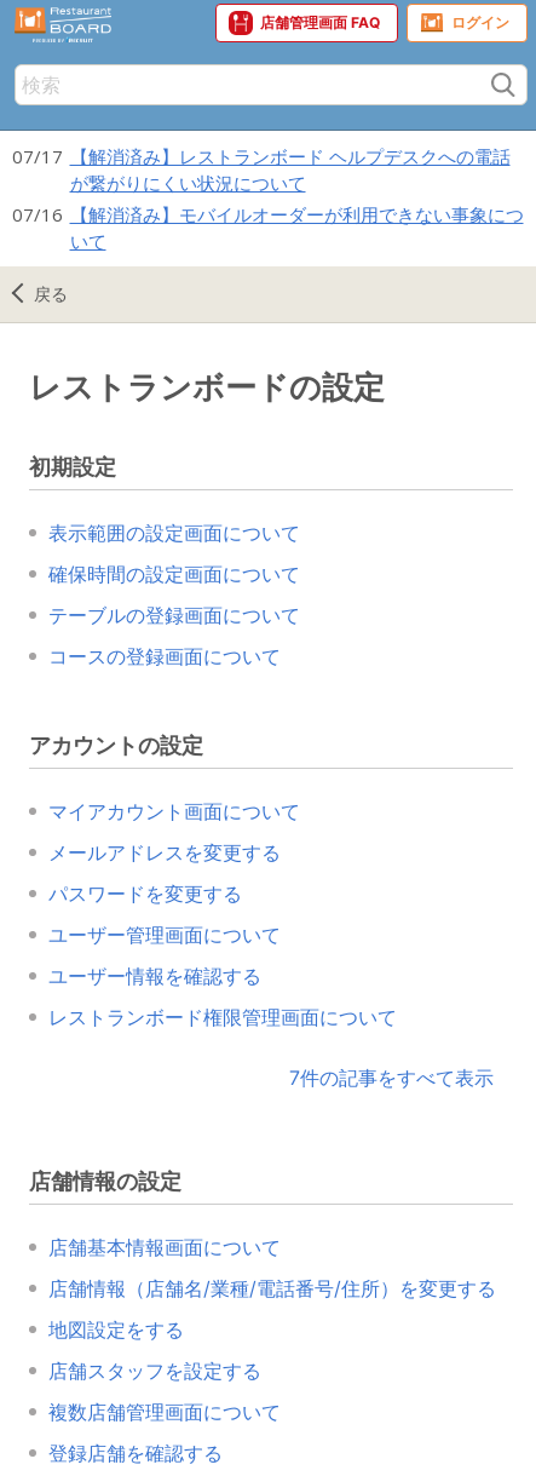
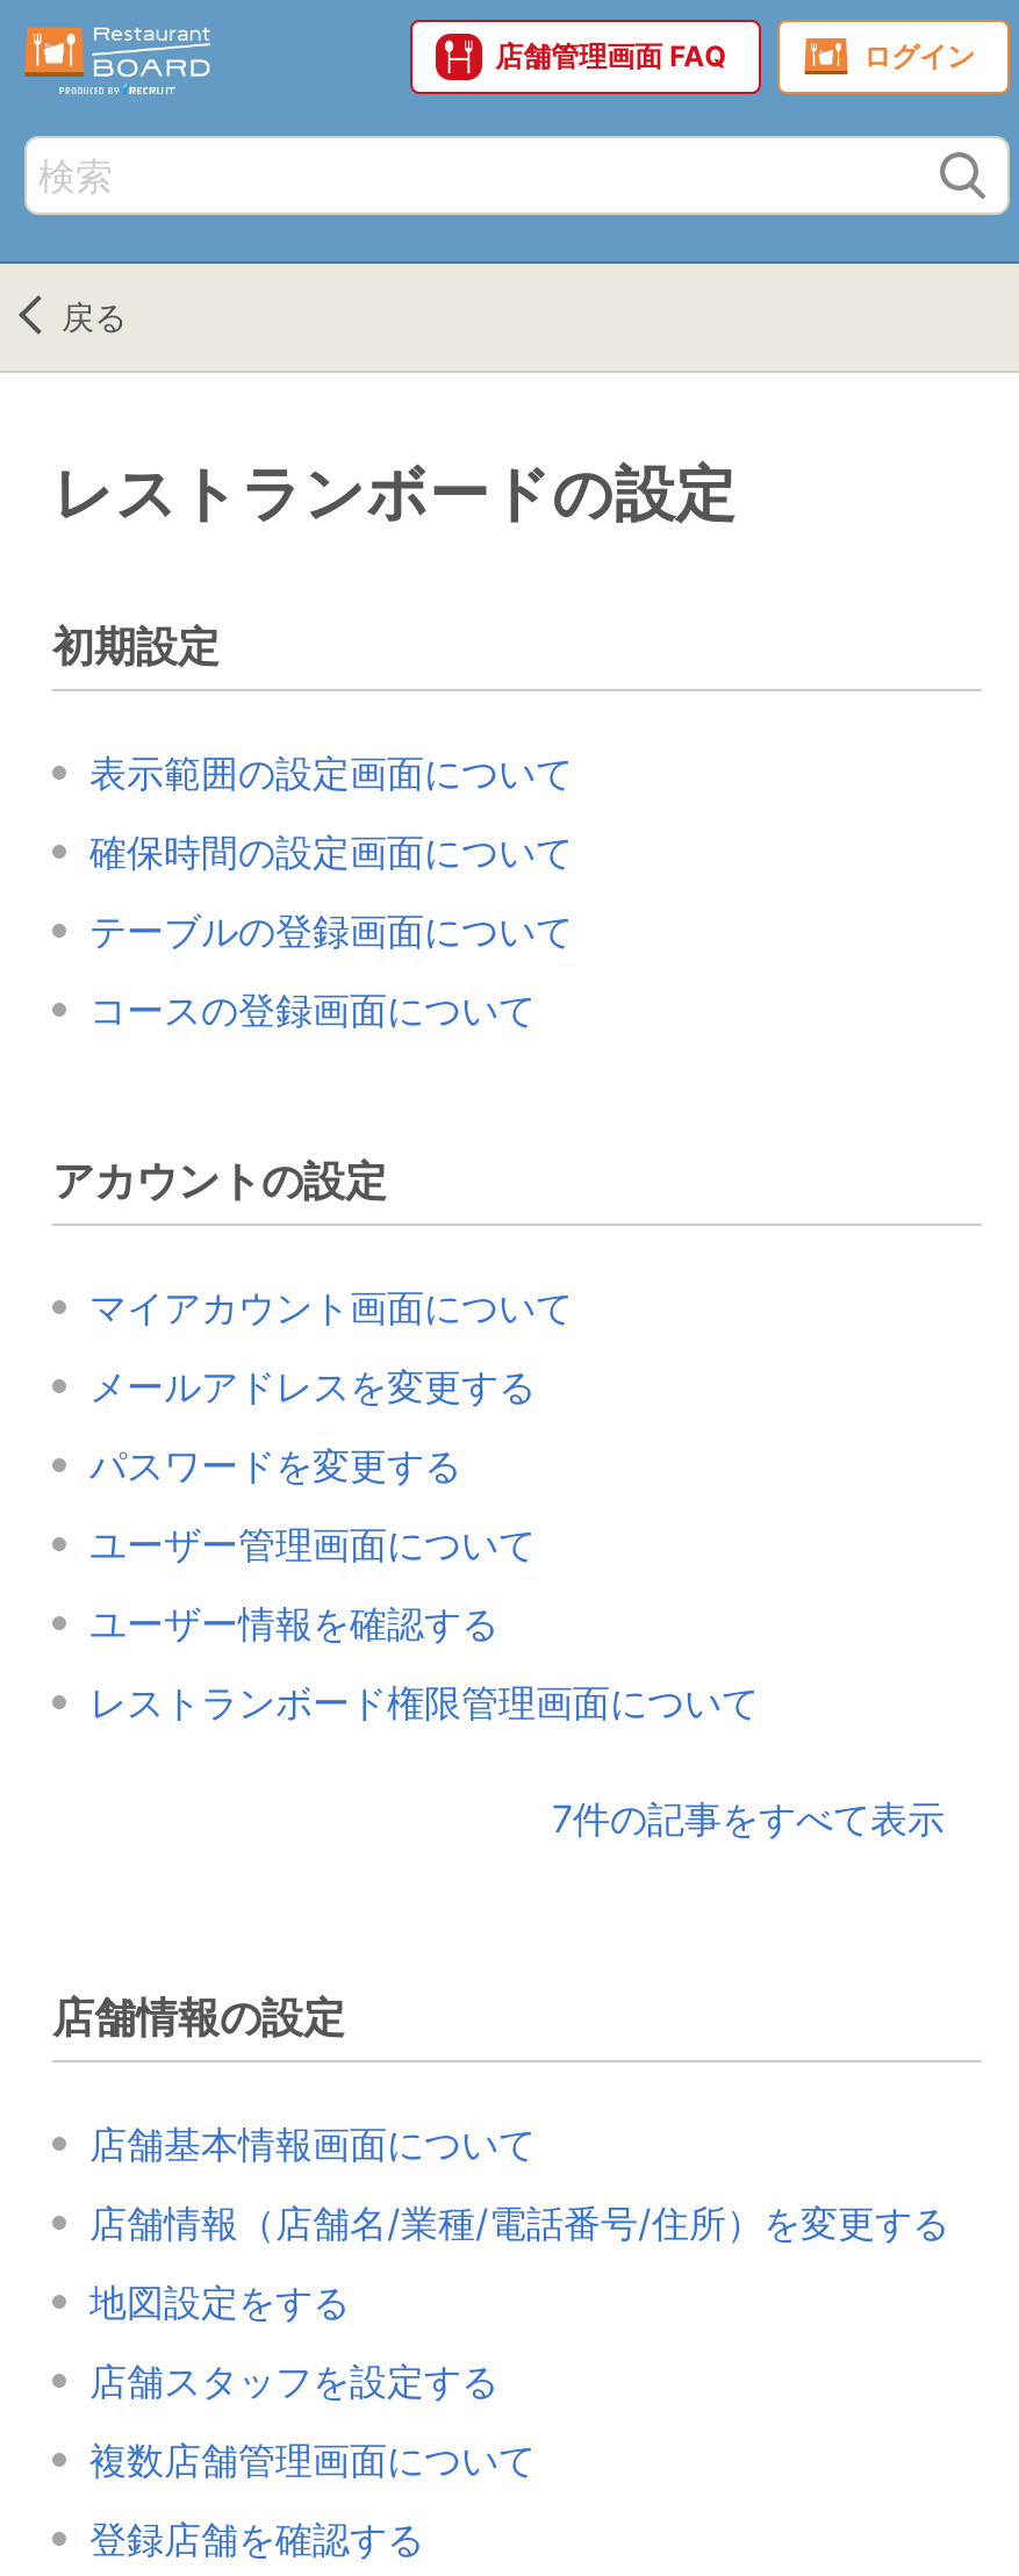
- 07/17 【解消済み】レストランボード ヘルプデスクへの電話
- が繋がりにくい状況について
- 07/16 【解消済み】モバイルオーダーが利用できない事象につ
- いて
